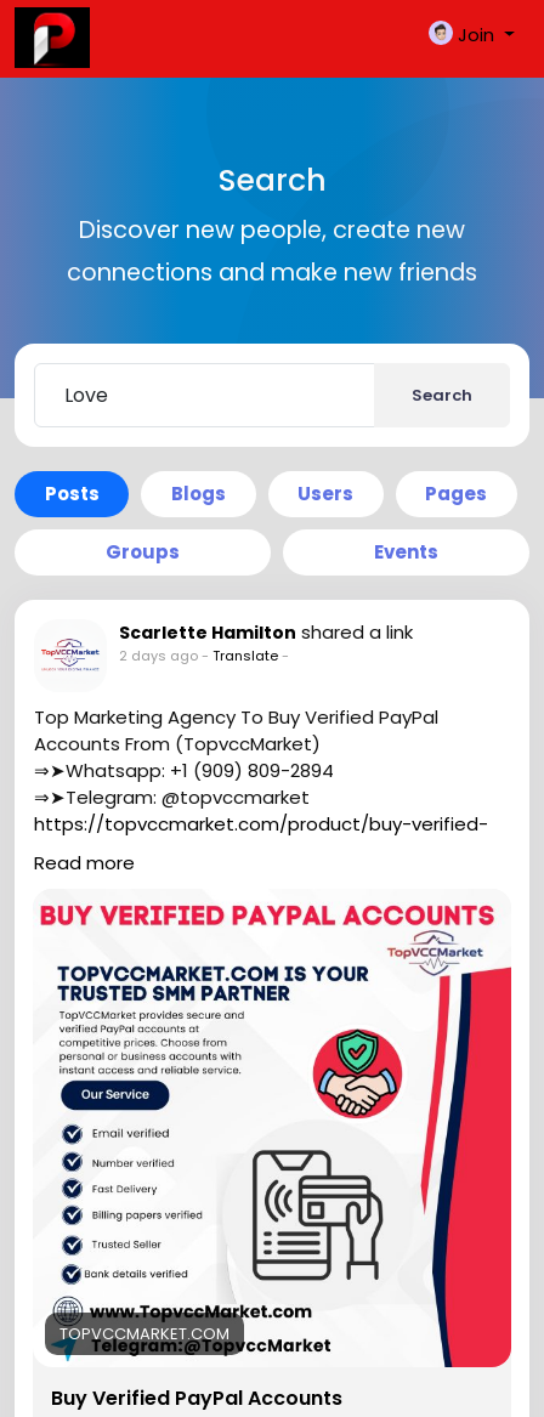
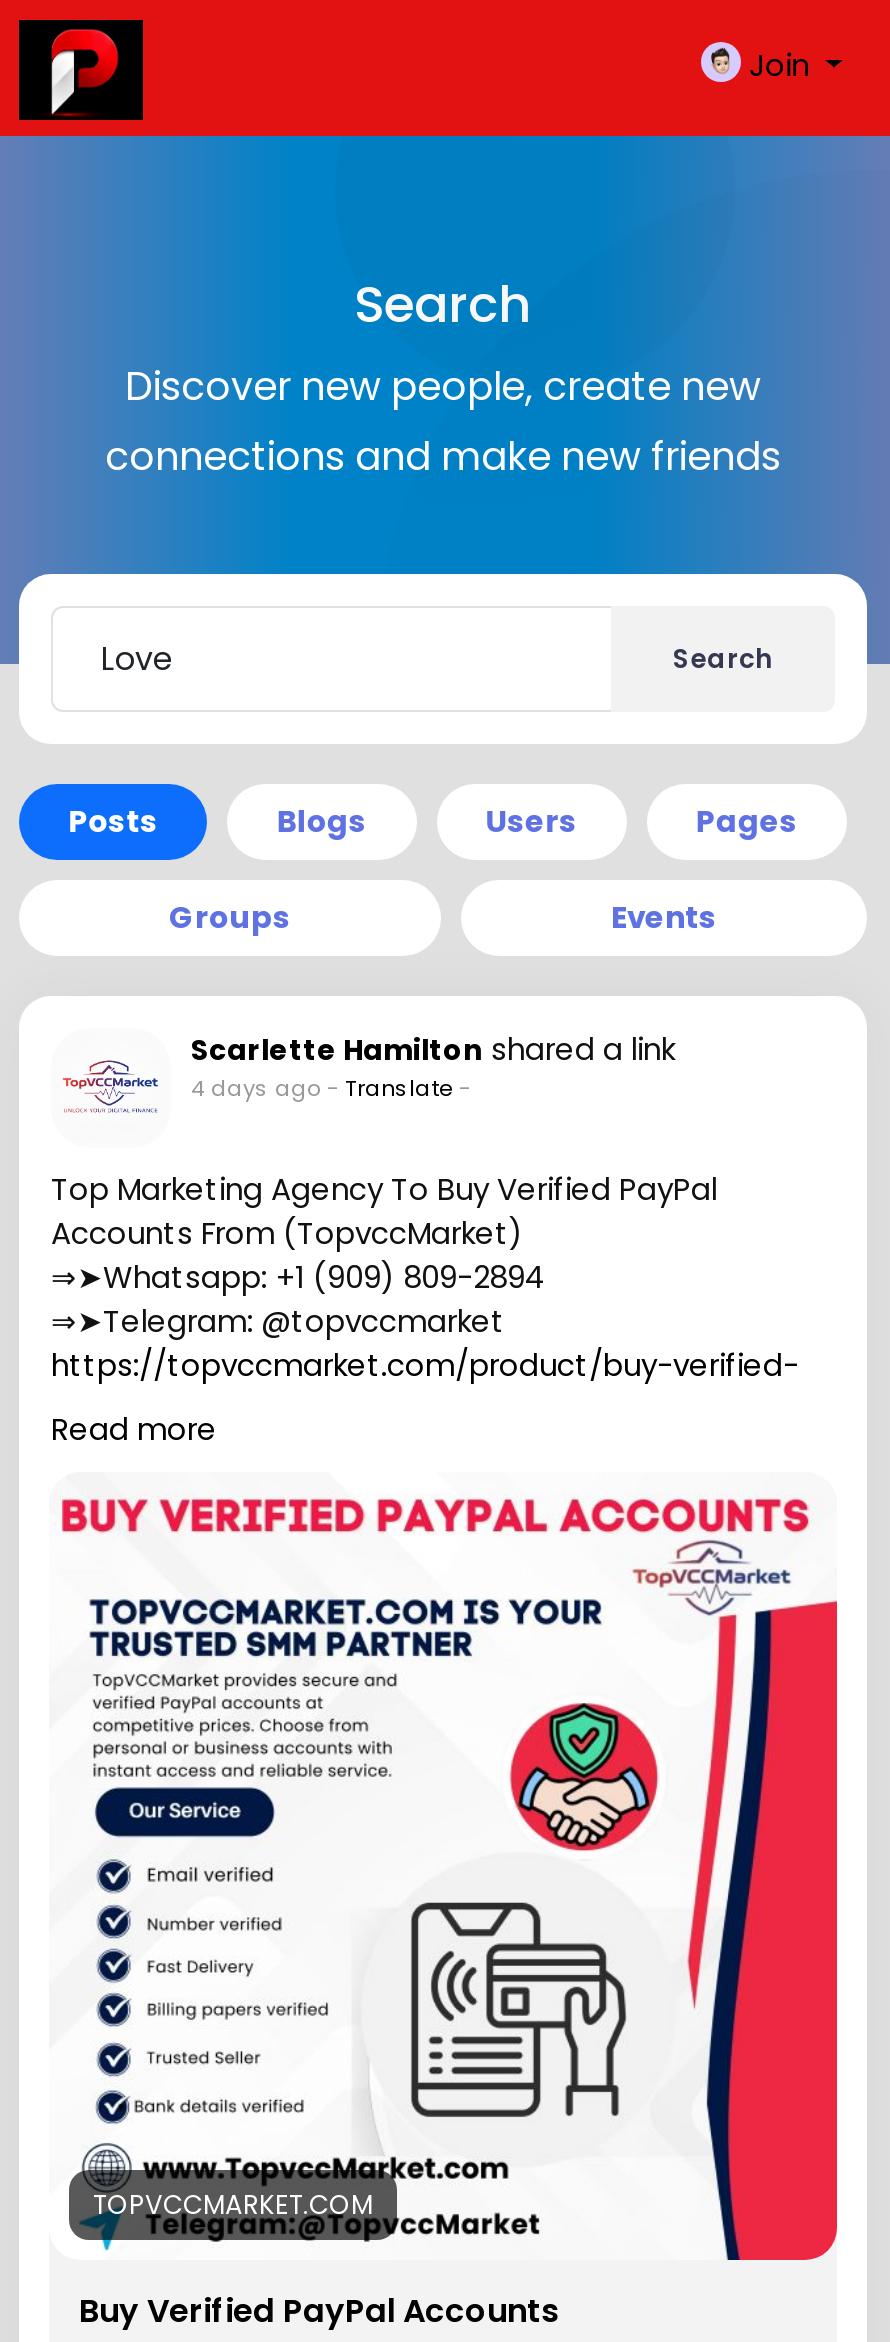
- 2 days ago - Translate -
+ 4 days ago - Translate -
